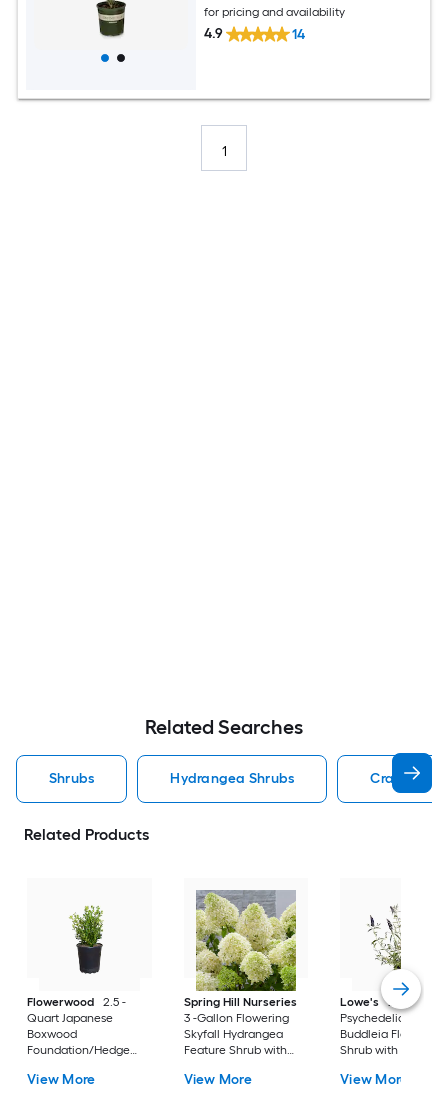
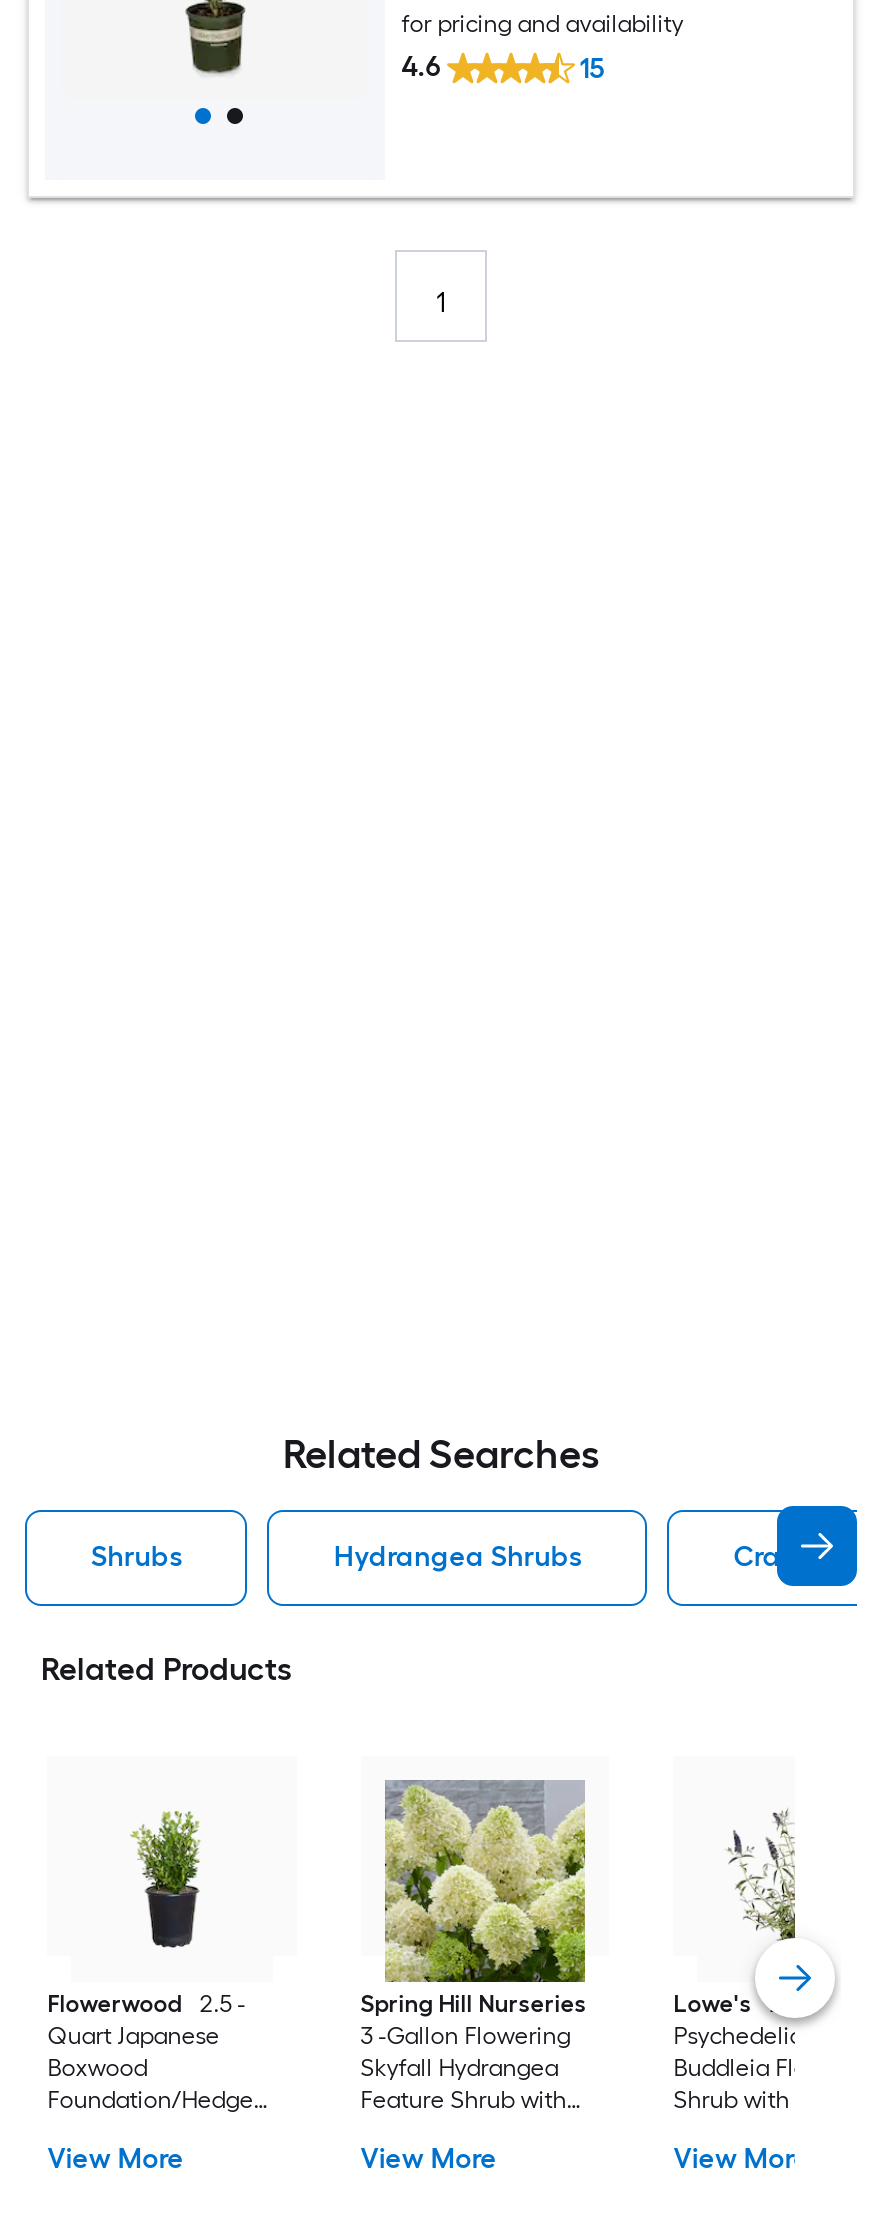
- 4.9
+ 4.6

- 14
+ 15
